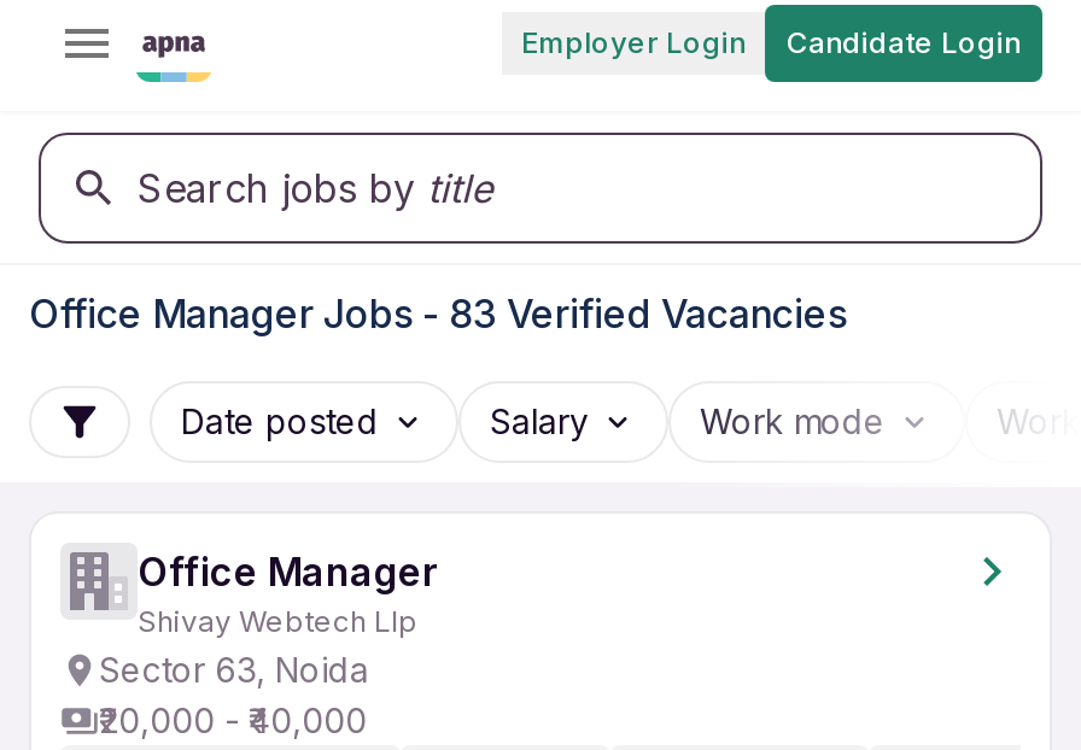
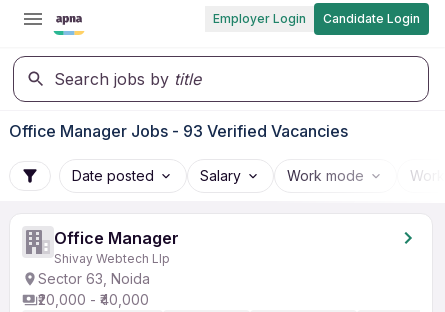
- Office Manager Jobs - 83 Verified Vacancies
+ Office Manager Jobs - 93 Verified Vacancies
